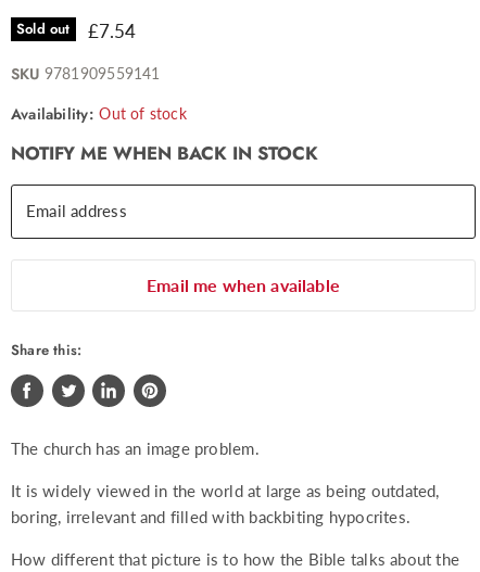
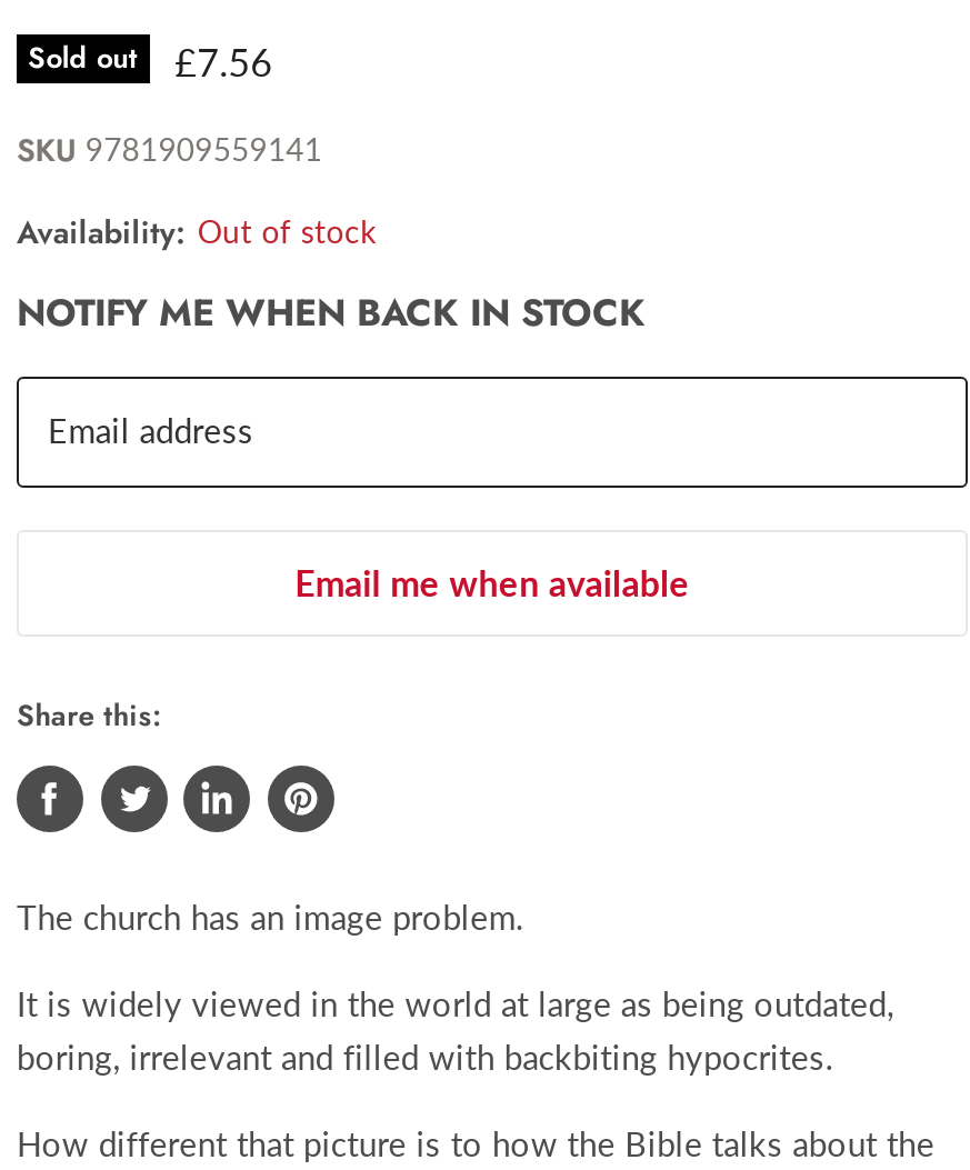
- Sold out £7.54
+ Sold out £7.56
